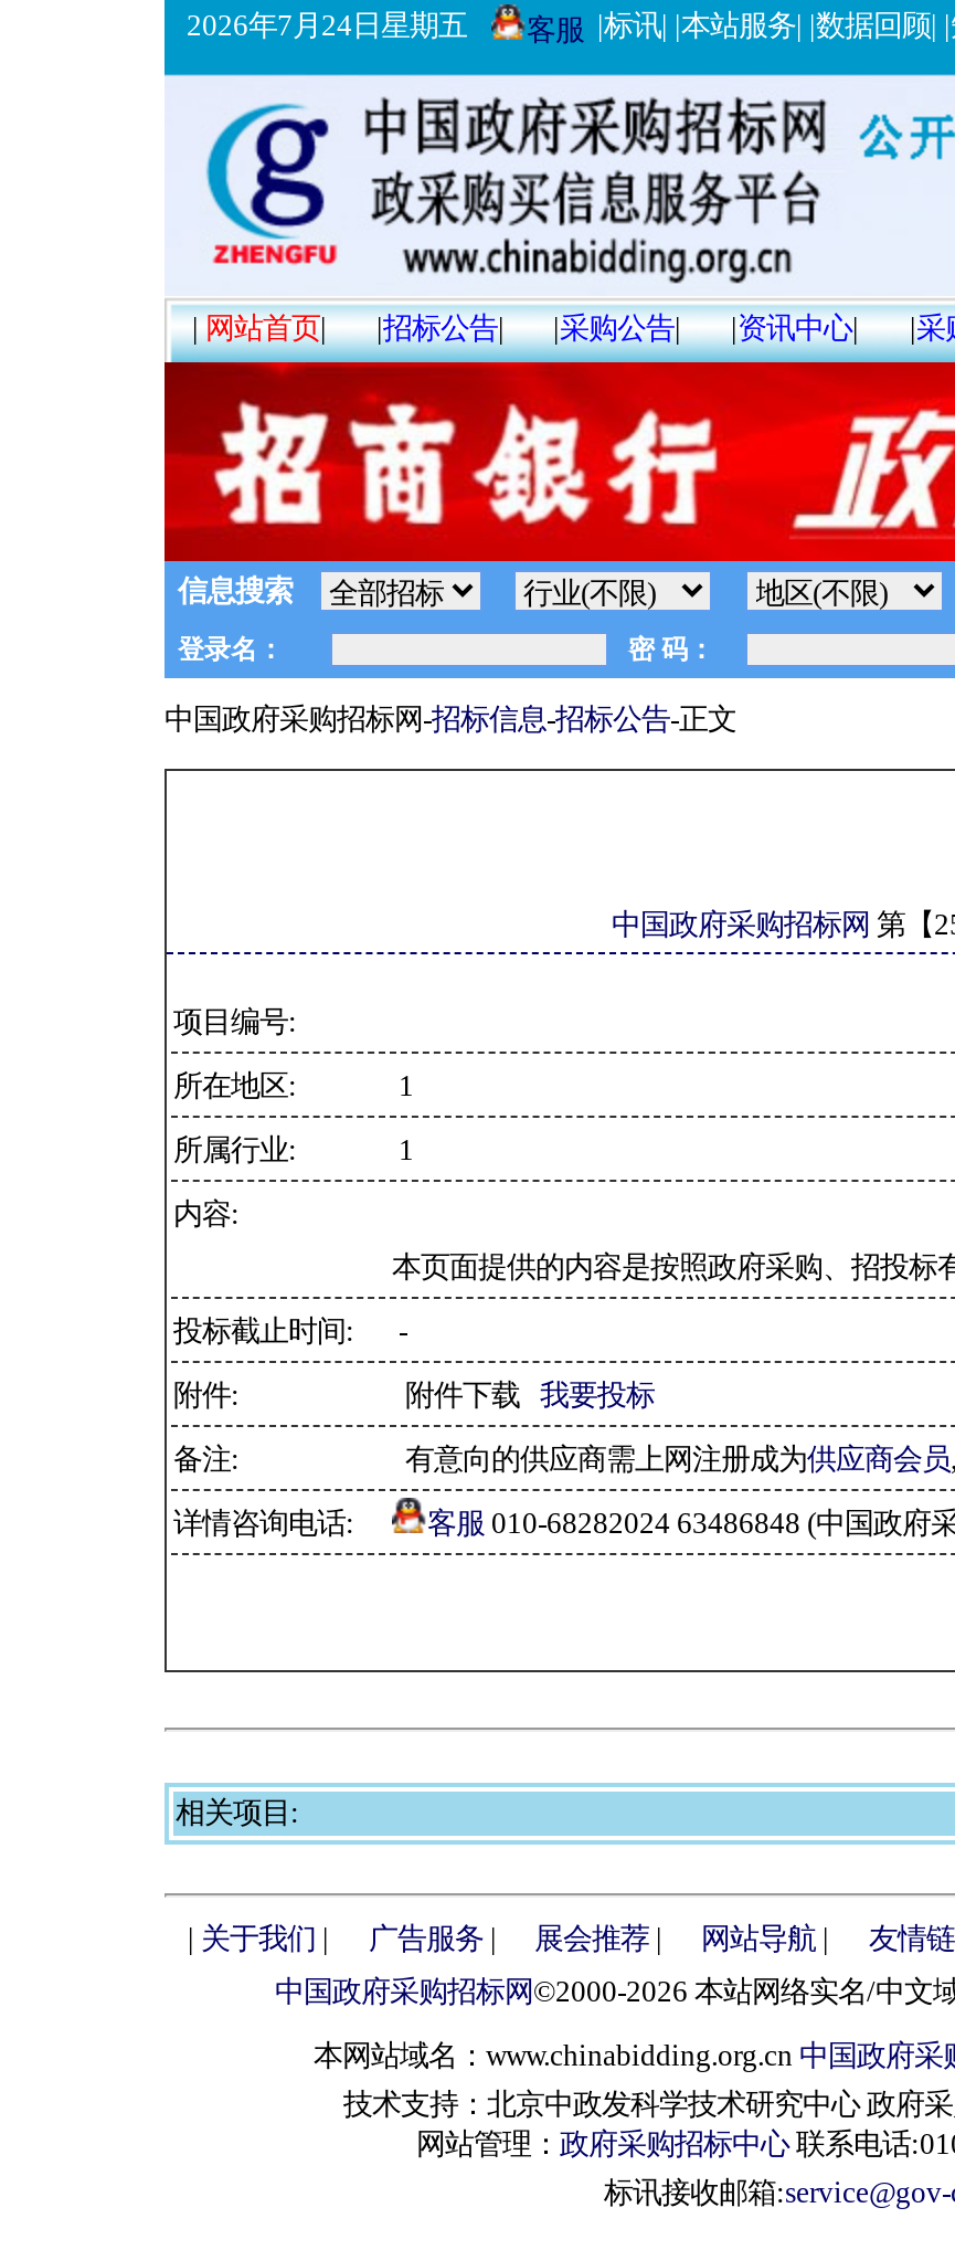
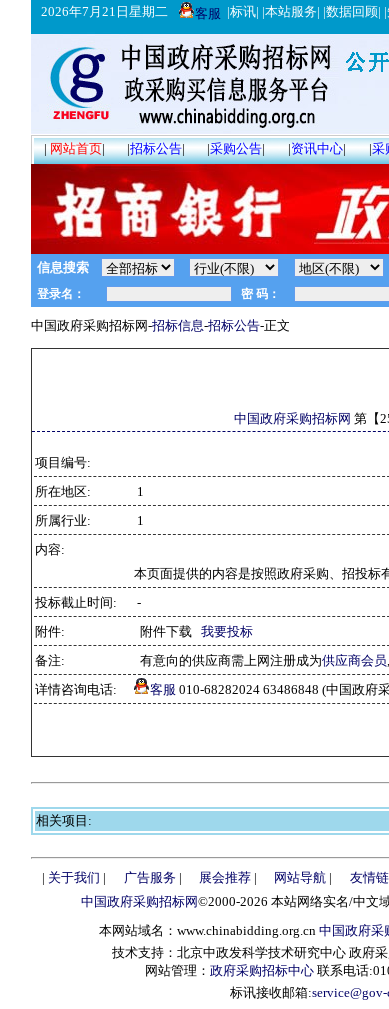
- 2026年7月24日星期五
+ 2026年7月21日星期二
